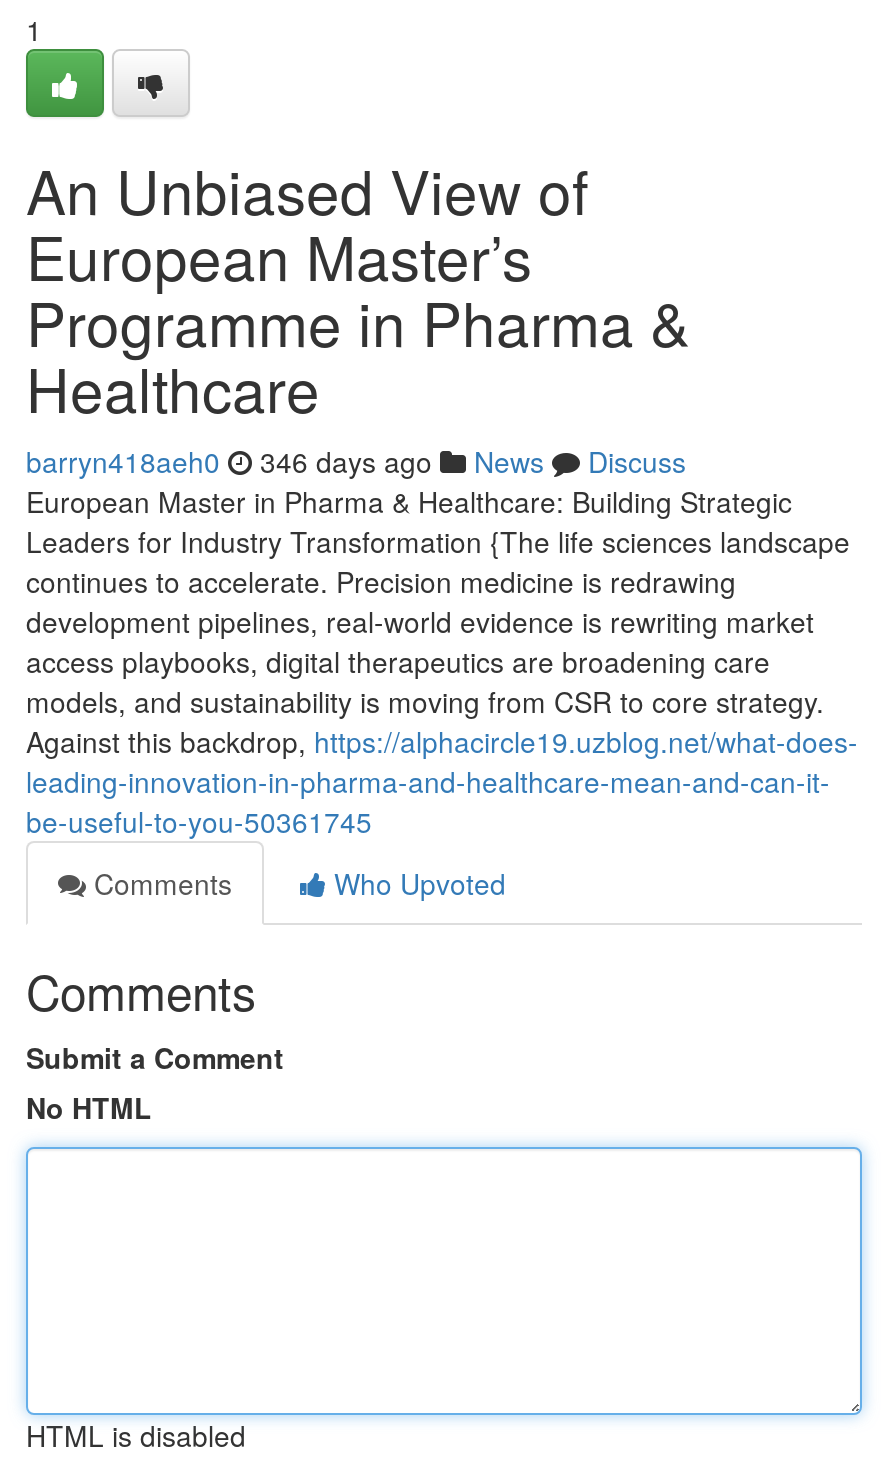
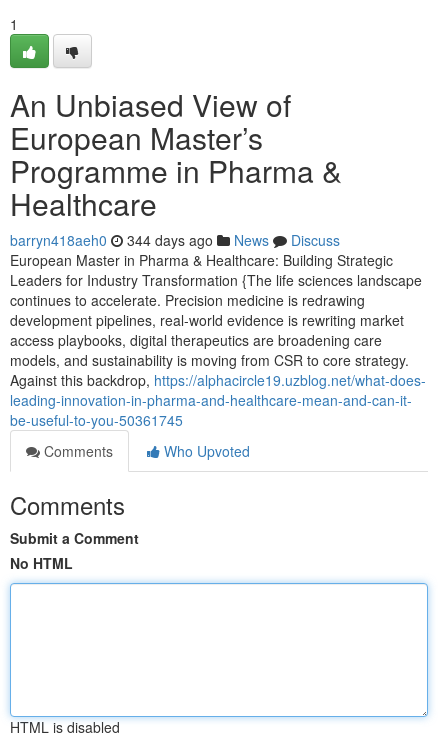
- barryn418aeh0 346 days ago News Discuss
+ barryn418aeh0 344 days ago News Discuss
